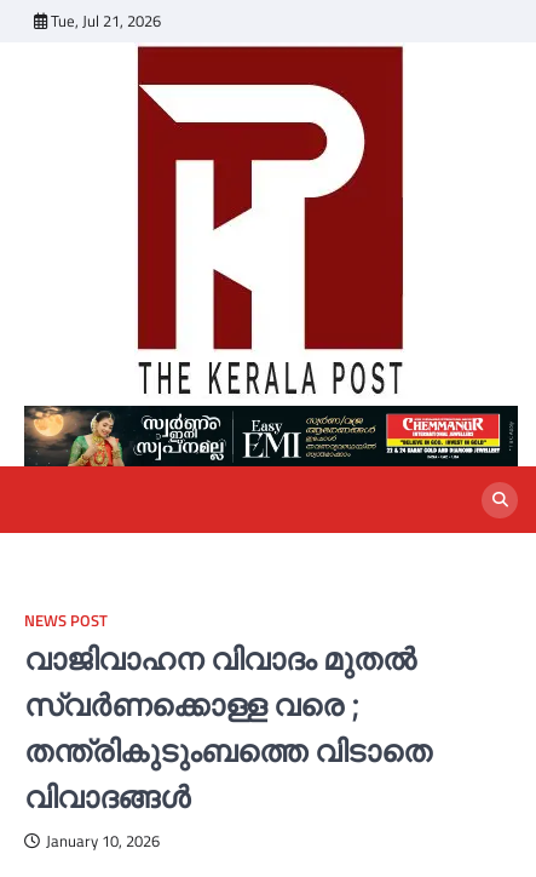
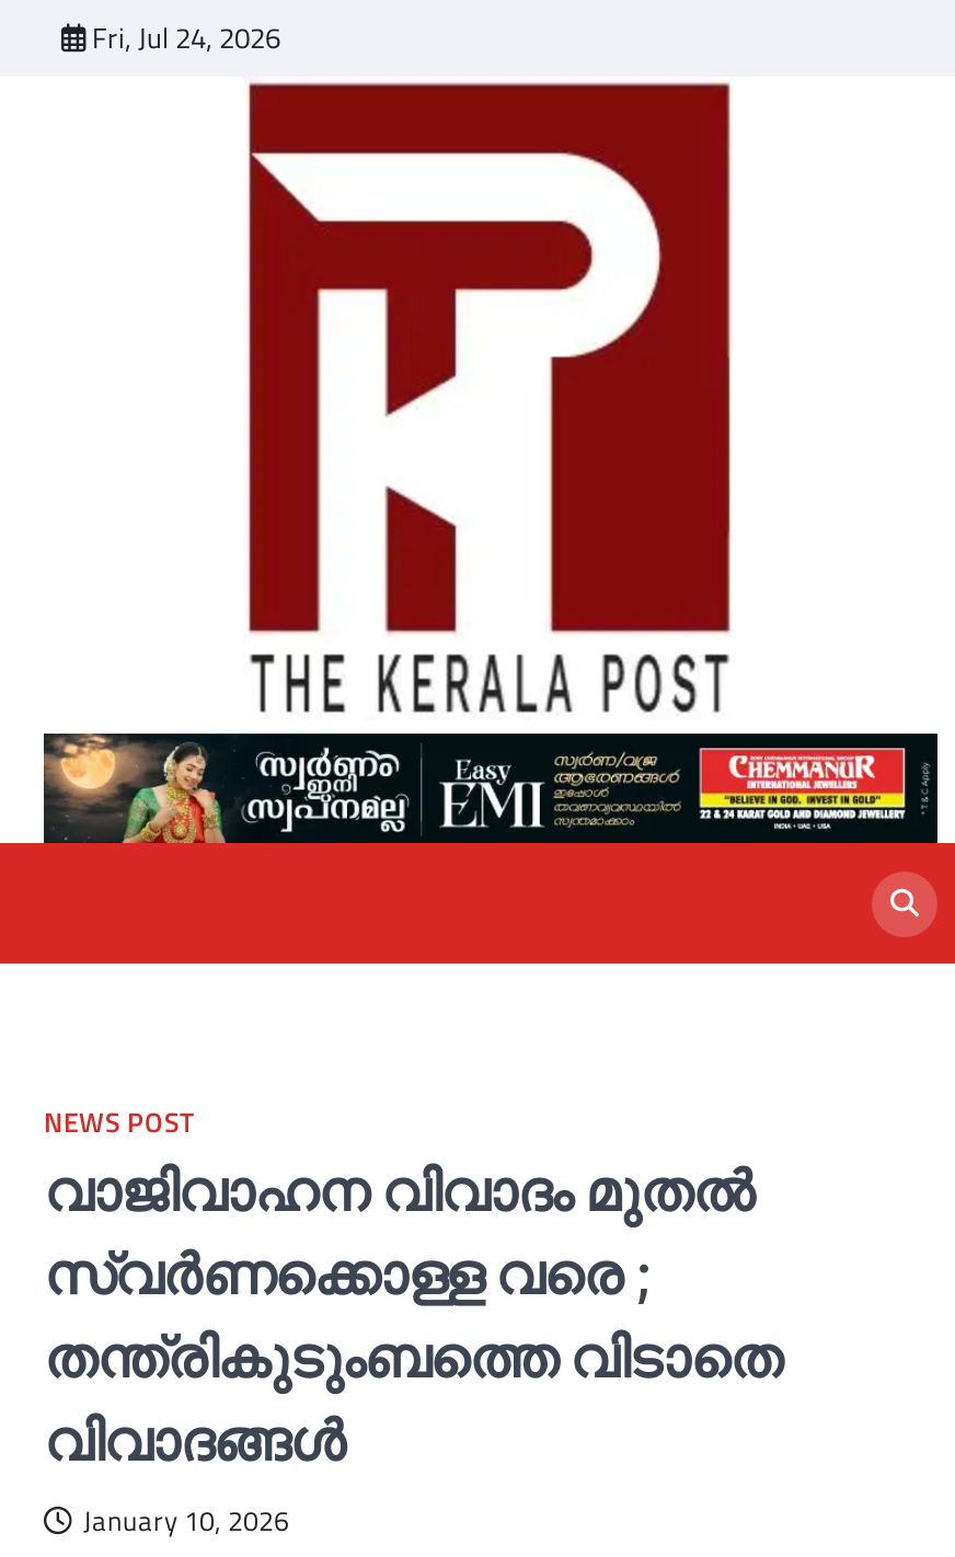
- Tue, Jul 21, 2026
+ Fri, Jul 24, 2026
